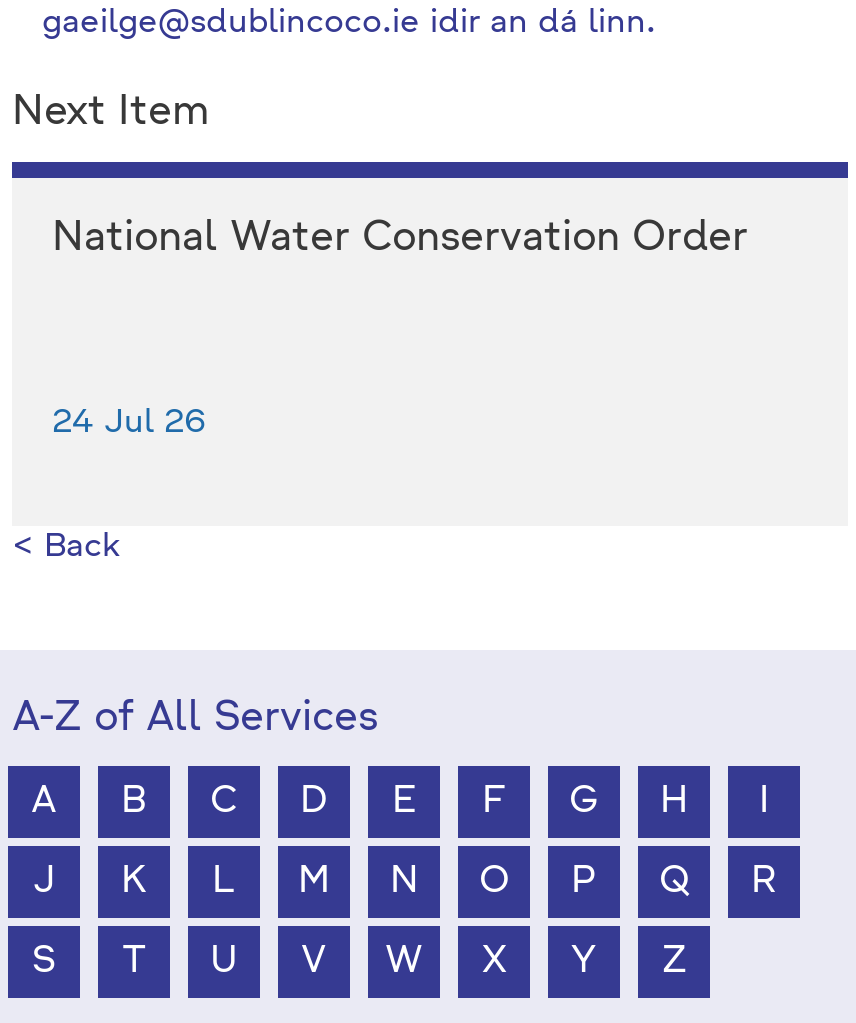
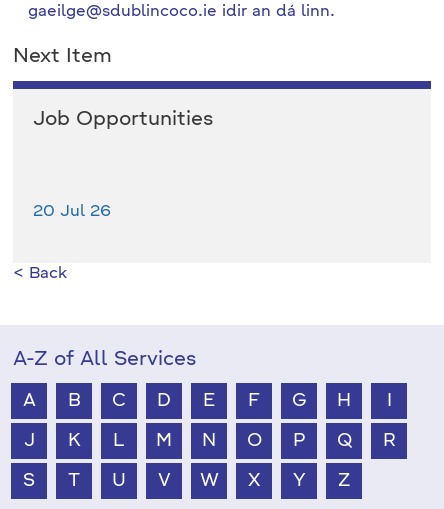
- National Water Conservation Order
+ Job Opportunities

- 24 Jul 26
+ 20 Jul 26
